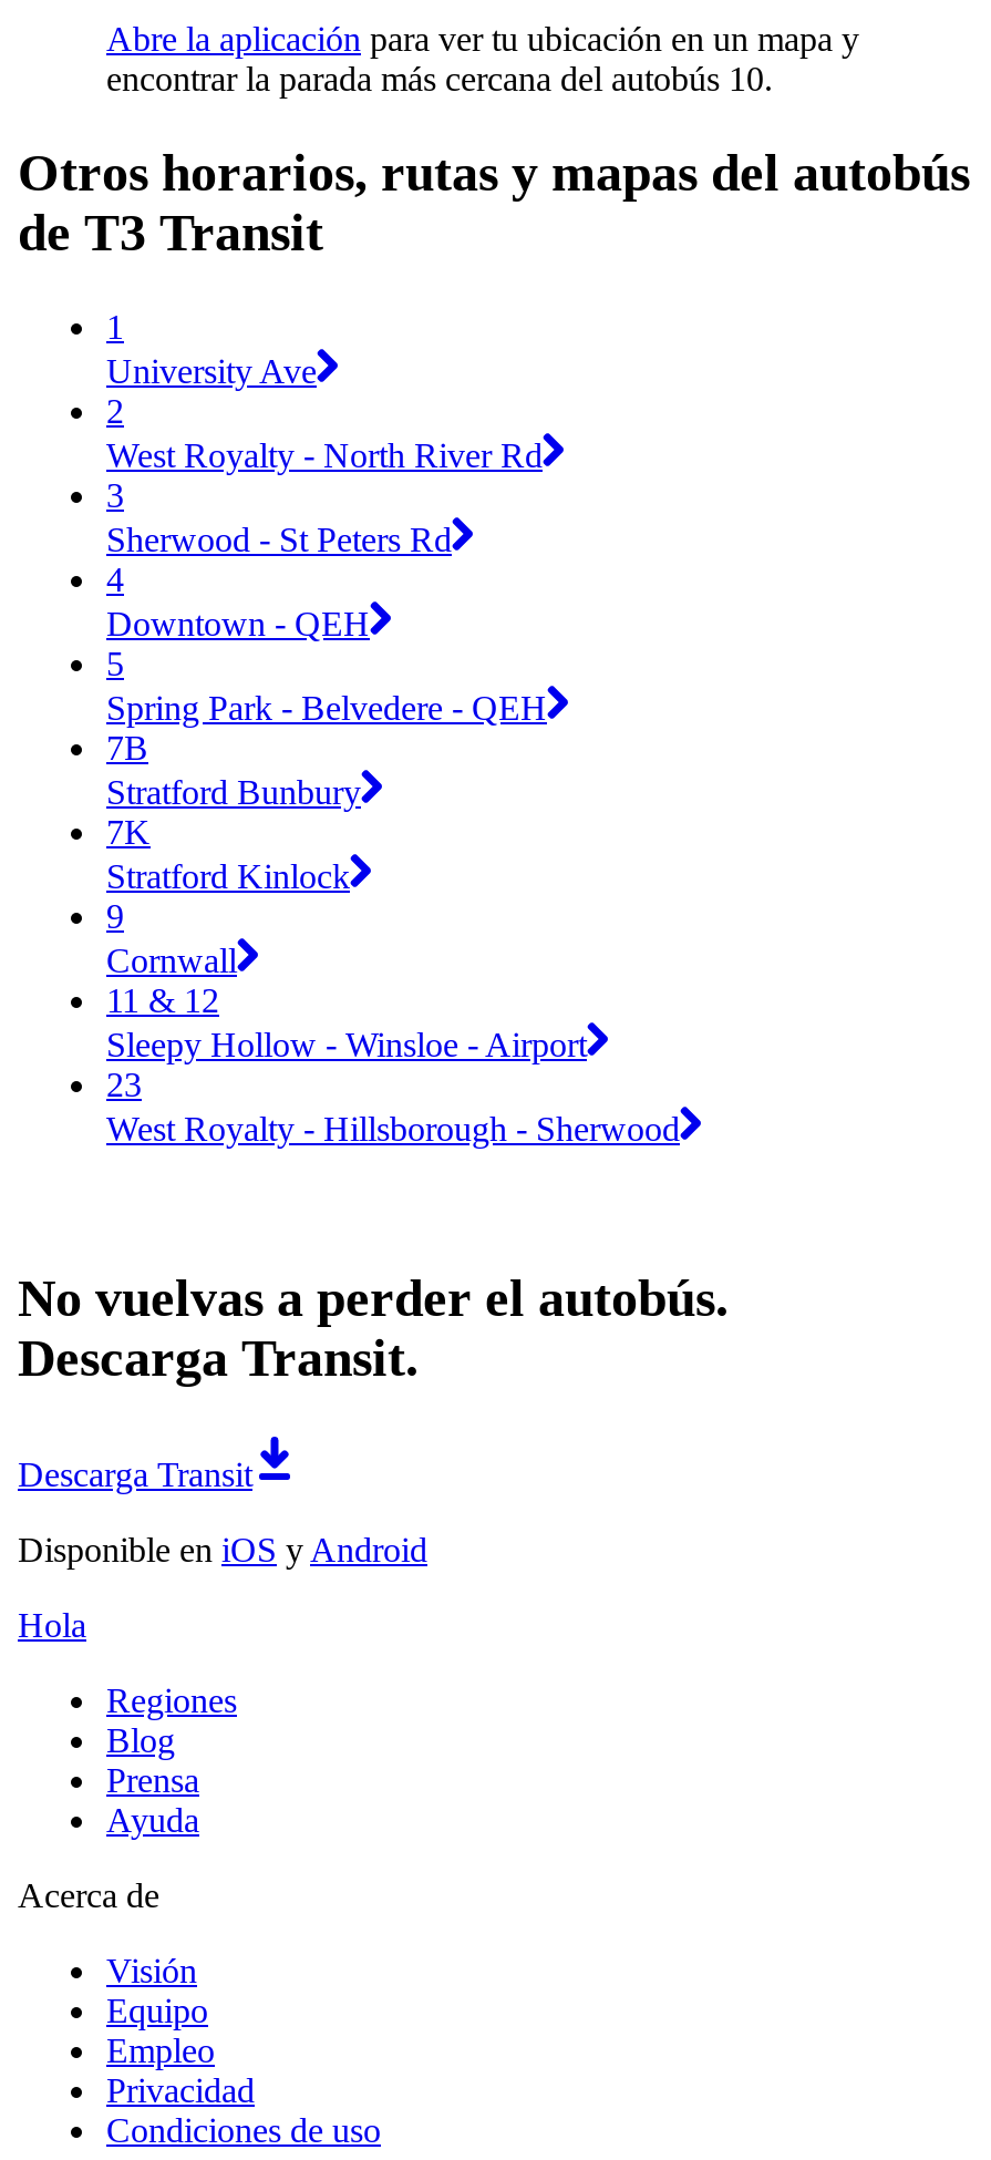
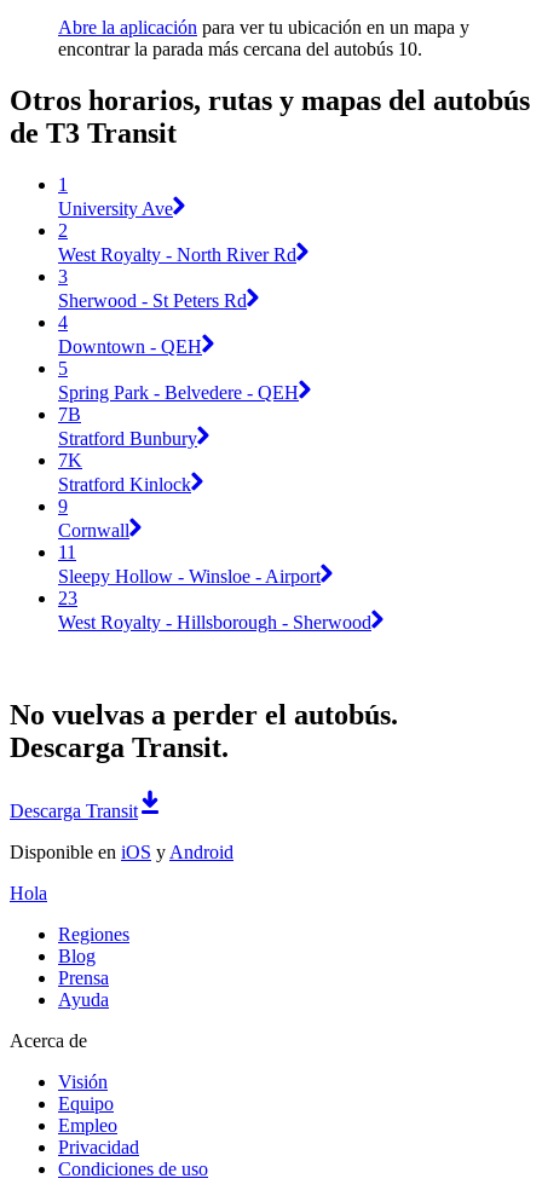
- 11 & 12
+ 11
